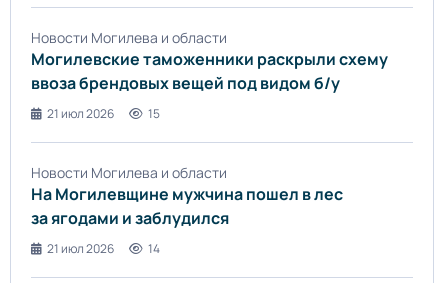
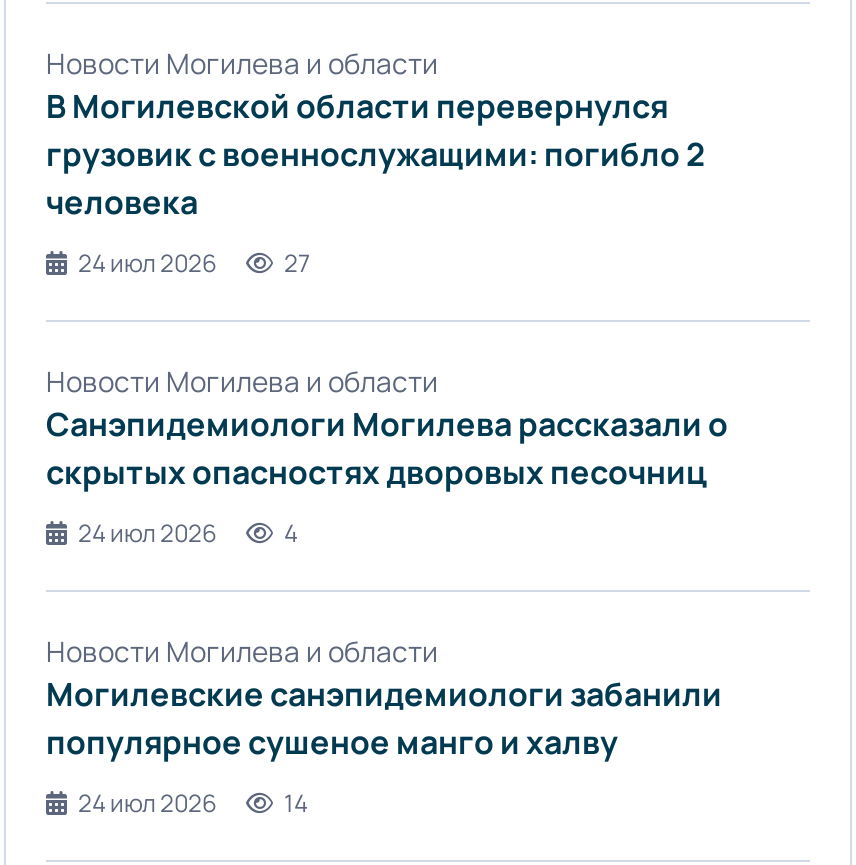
- Могилевские таможенники раскрыли схему
- ввоза брендовых вещей под видом б/у
+ В Могилевской области перевернулся
+ грузовик с военнослужащими: погибло 2
+ человека

- 21 июл 2026
- 15
+ 24 июл 2026
+ 27

- На Могилевщине мужчина пошел в лес
- за ягодами и заблудился
- 21 июл 2026
+ Санэпидемиологи Могилева рассказали о
+ скрытых опасностях дворовых песочниц
+ 24 июл 2026
+ 4
+ Новости Могилева и области
+ Могилевские санэпидемиологи забанили
+ популярное сушеное манго и халву
+ 24 июл 2026
